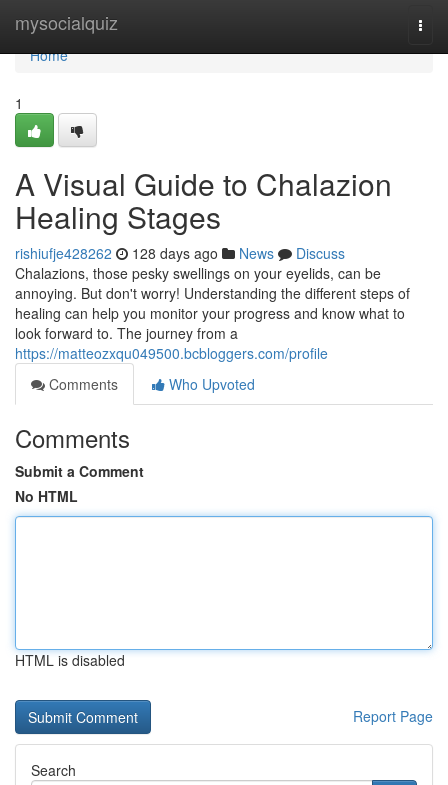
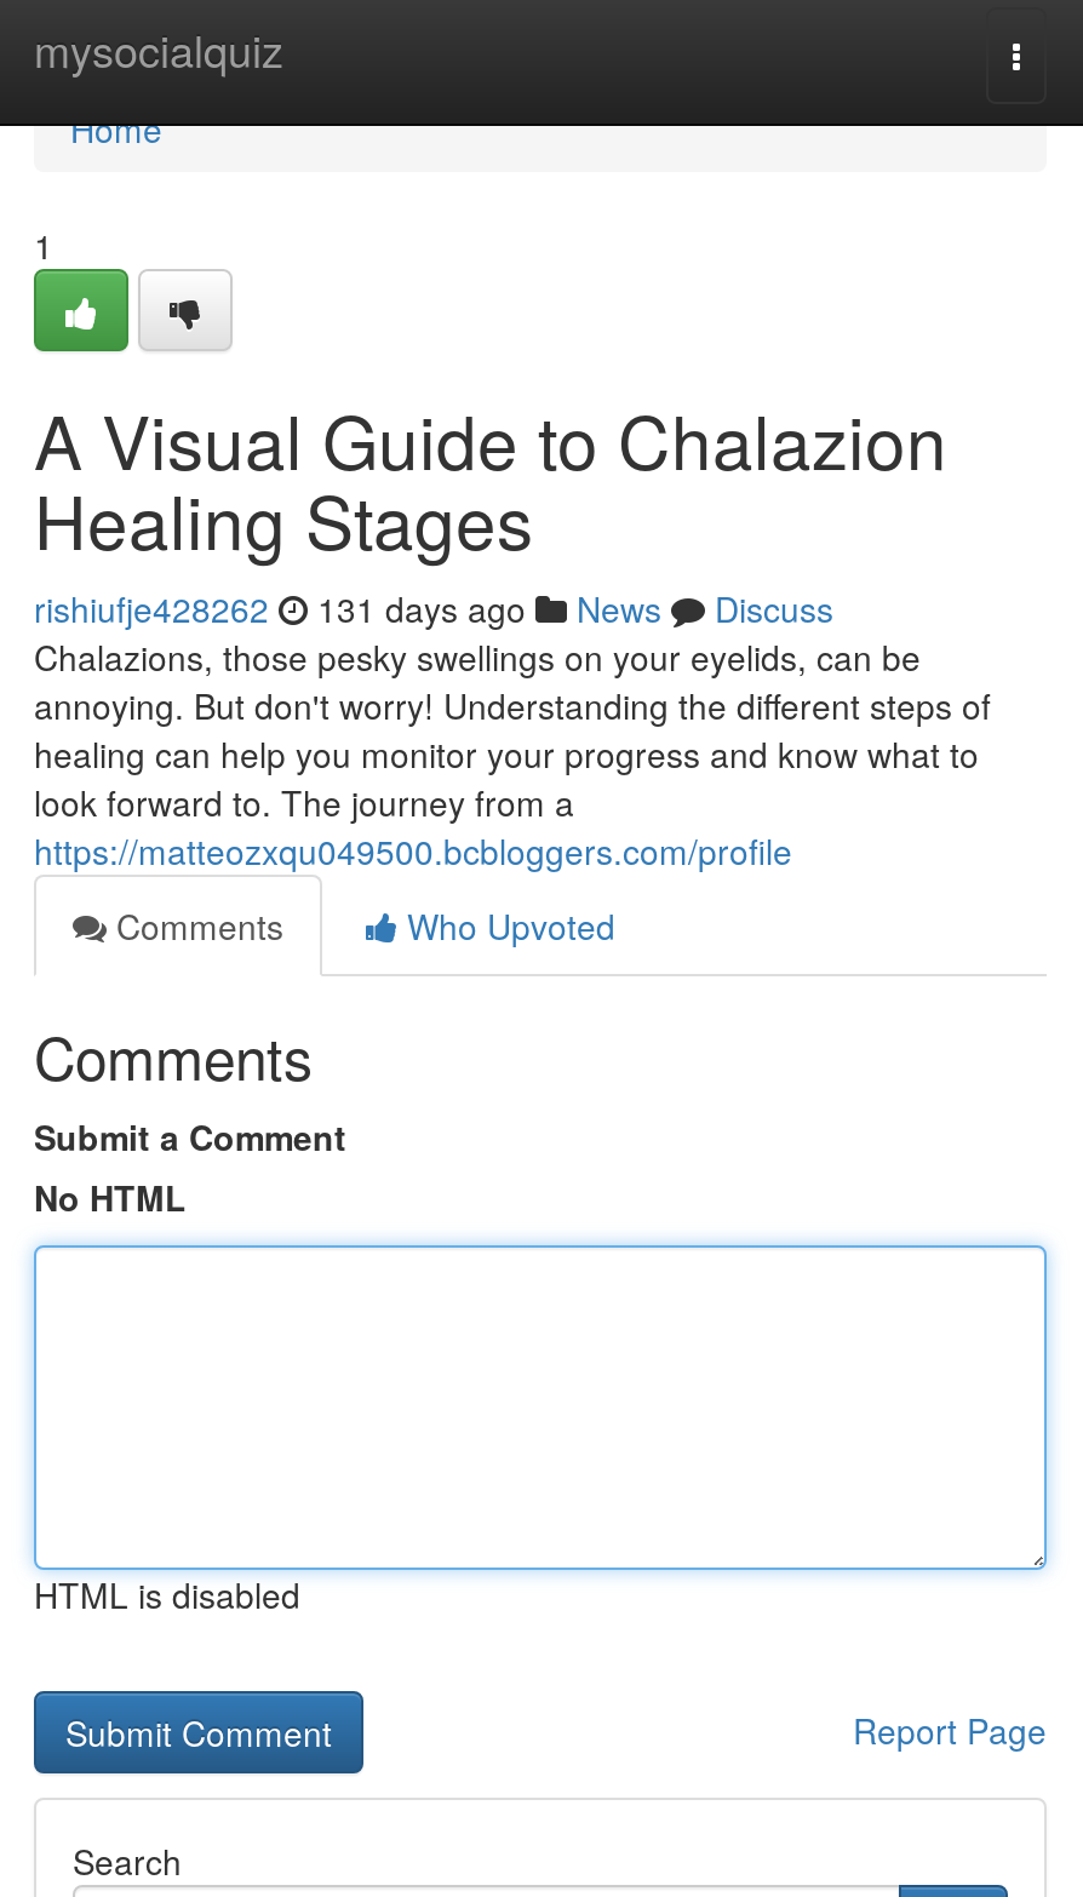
- rishiufje428262 128 days ago News Discuss
+ rishiufje428262 131 days ago News Discuss
